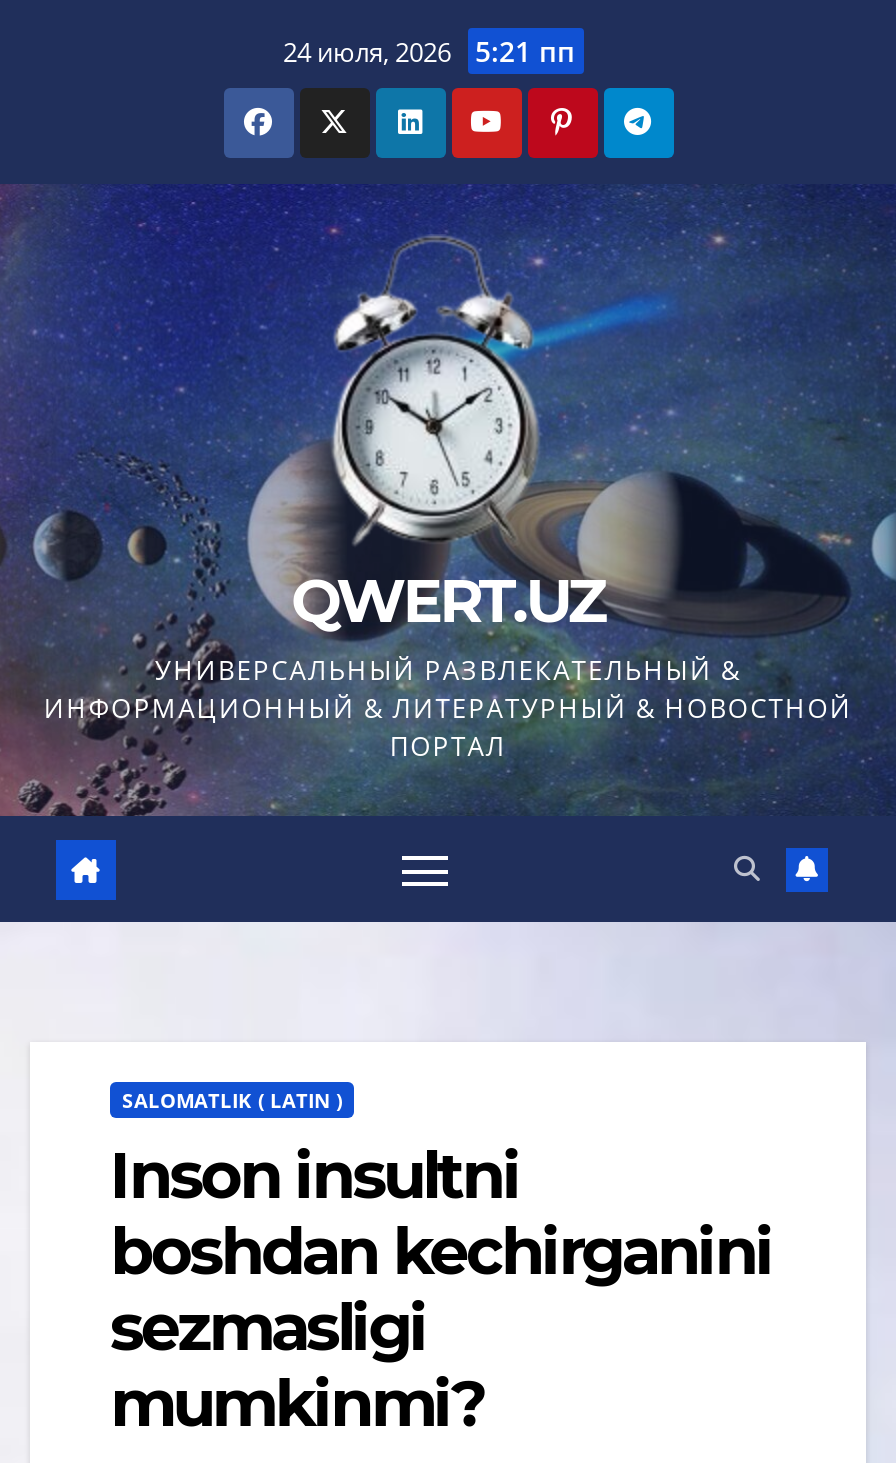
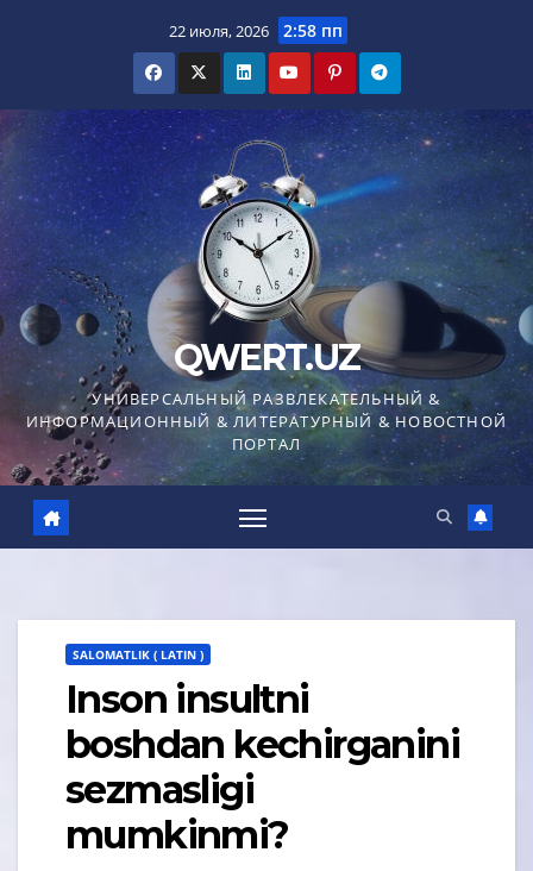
- 24 июля, 2026 5:21 пп
+ 22 июля, 2026 2:58 пп
